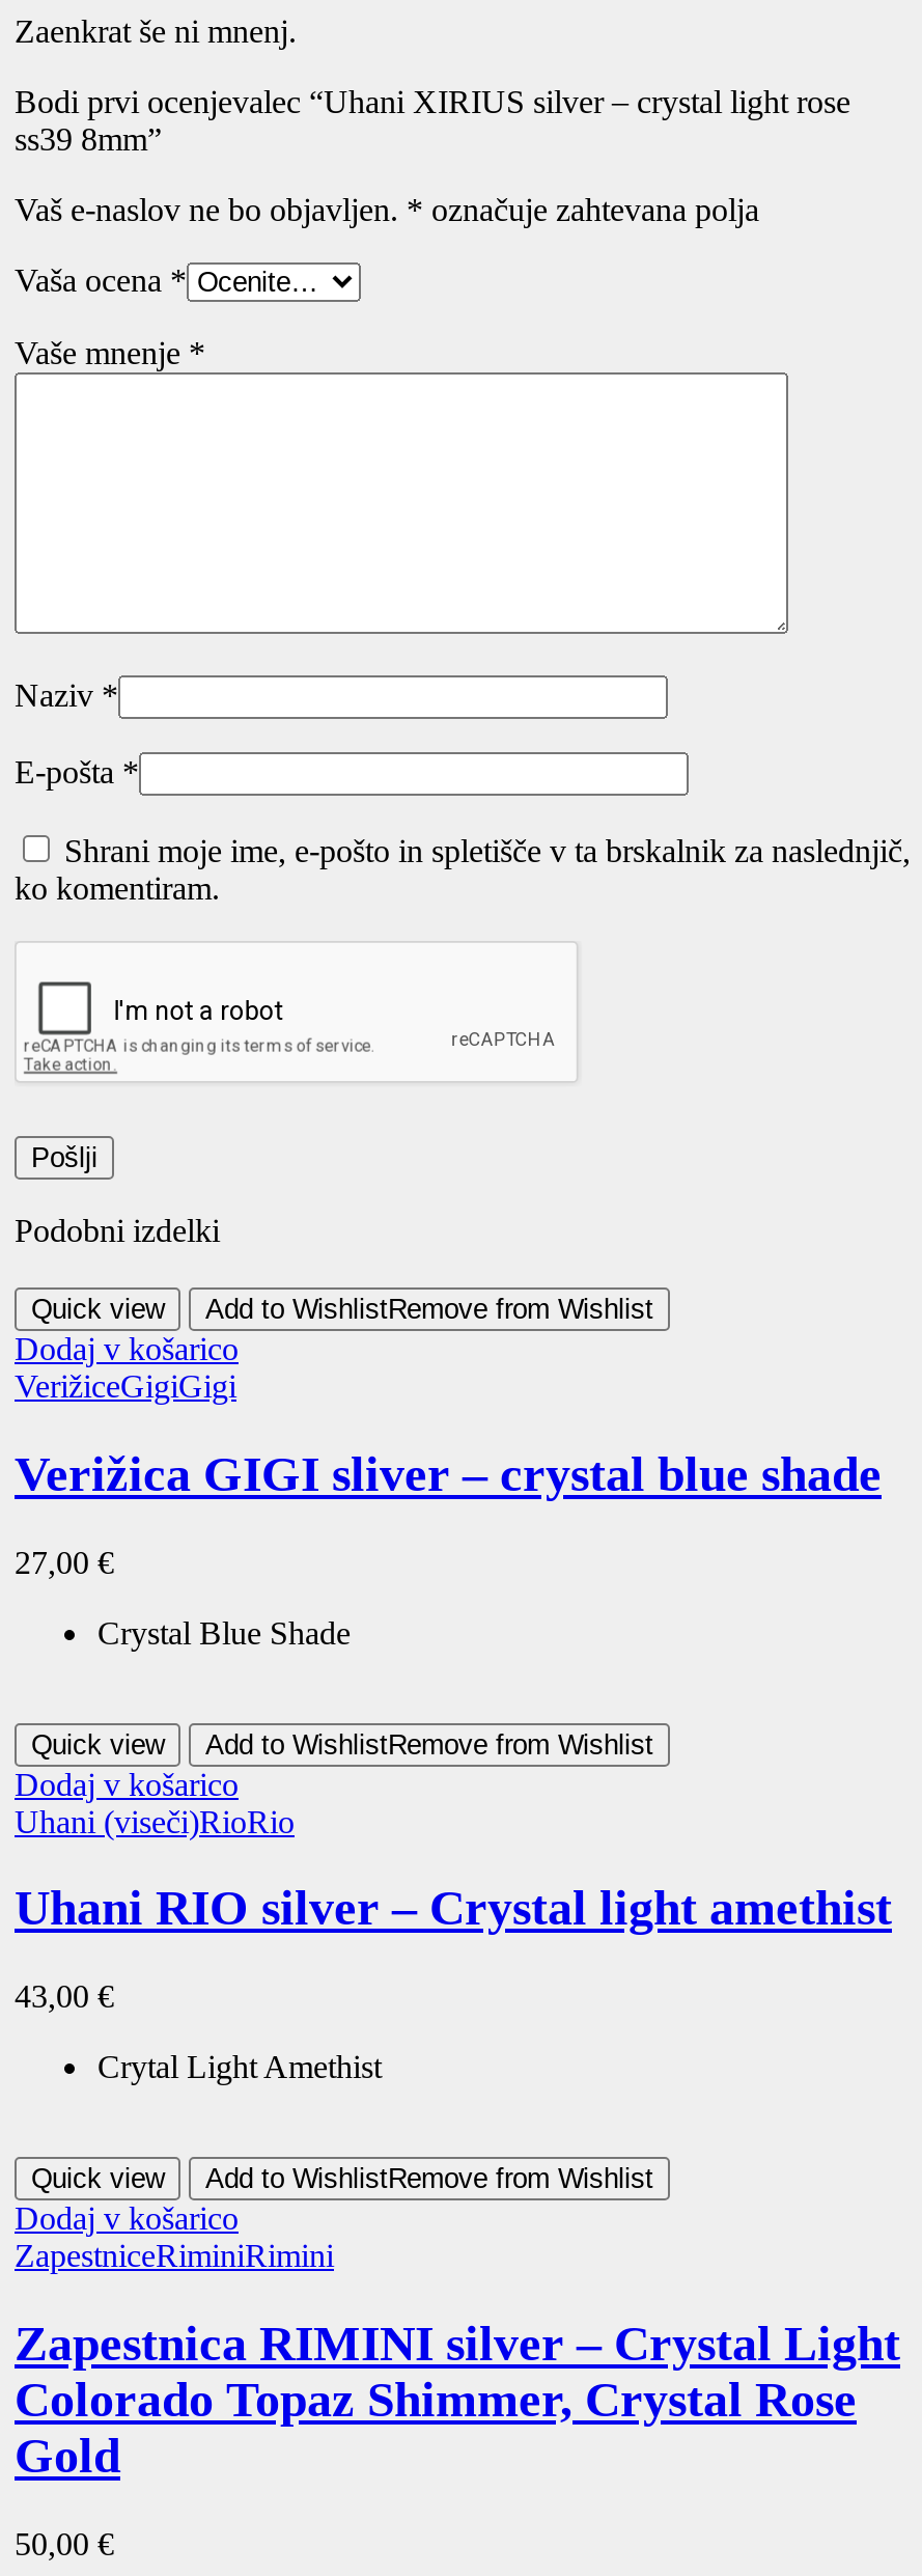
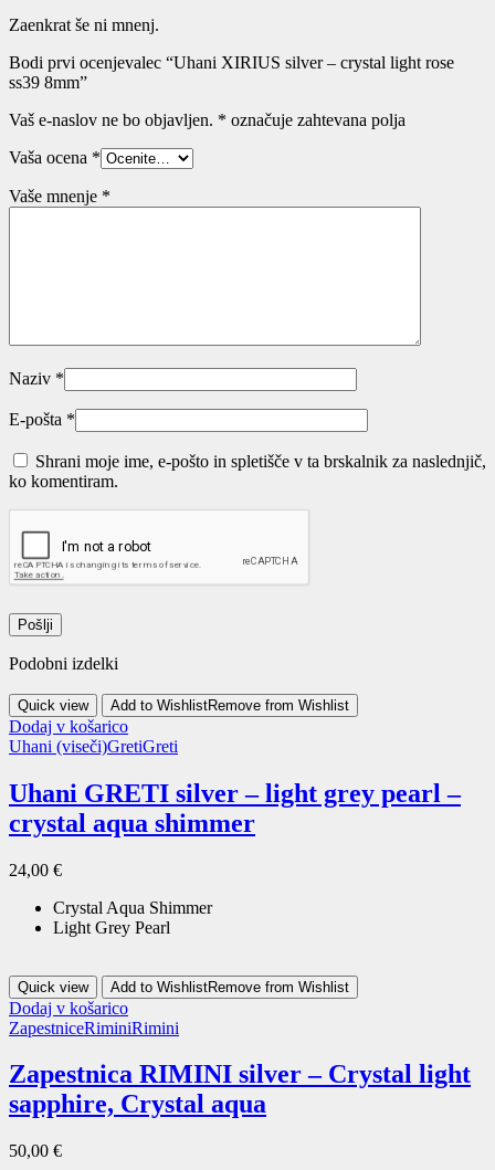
- VerižiceGigiGigi
- Verižica GIGI sliver – crystal blue shade
- 27,00 €
- Crystal Blue Shade
- Quick view
- Add to WishlistRemove from Wishlist
- Dodaj v košarico
- Uhani (viseči)RioRio
- Uhani RIO silver – Crystal light amethist
- 43,00 €
- Crytal Light Amethist
+ Uhani (viseči)GretiGreti
+ Uhani GRETI silver – light grey pearl –
+ crystal aqua shimmer
+ 24,00 €
+ Crystal Aqua Shimmer
+ Light Grey Pearl

- Zapestnica RIMINI silver – Crystal Light
- Colorado Topaz Shimmer, Crystal Rose
- Gold
+ Zapestnica RIMINI silver – Crystal light
+ sapphire, Crystal aqua
